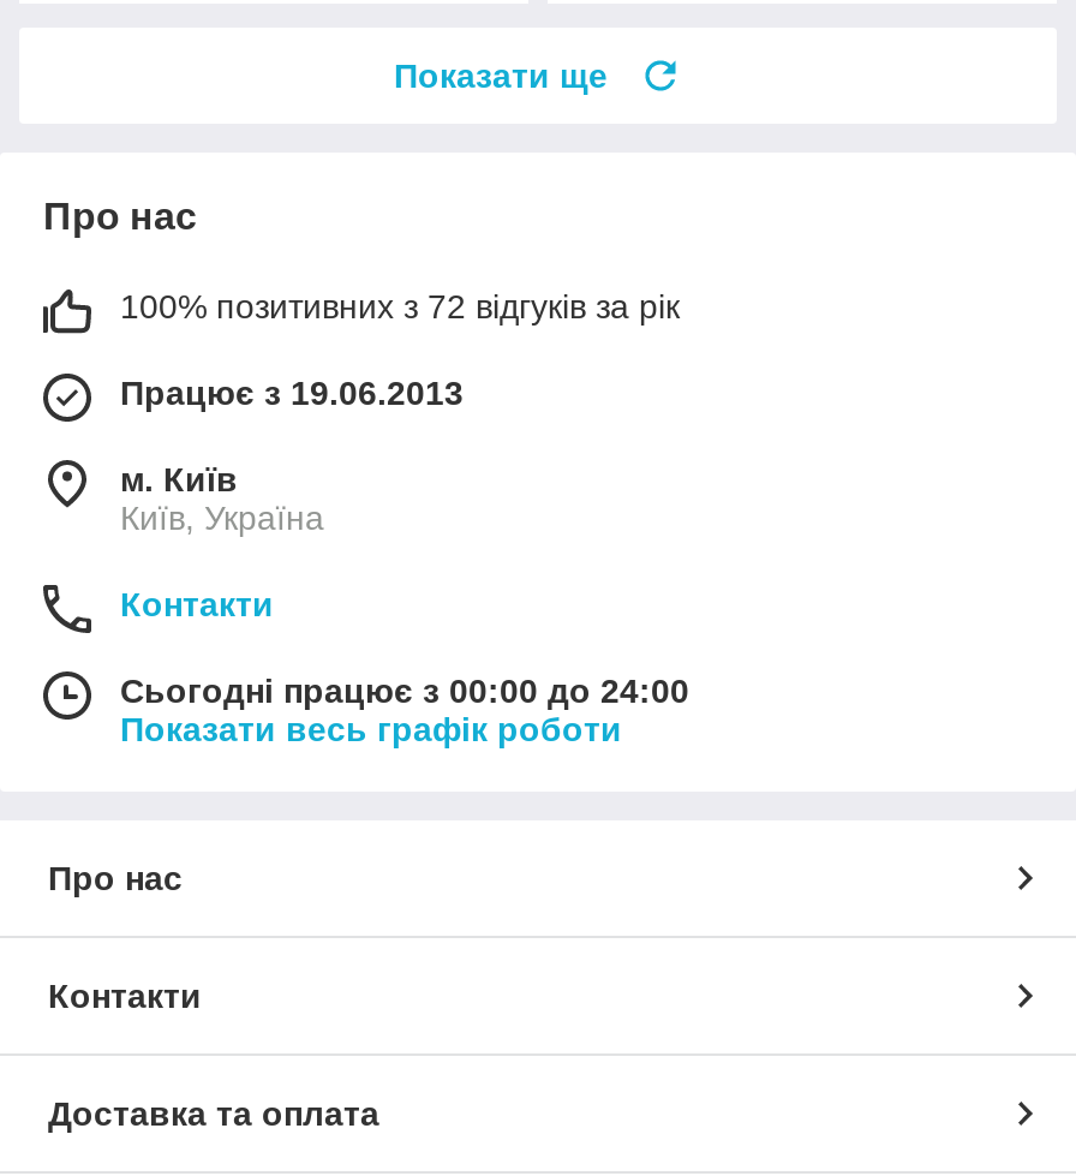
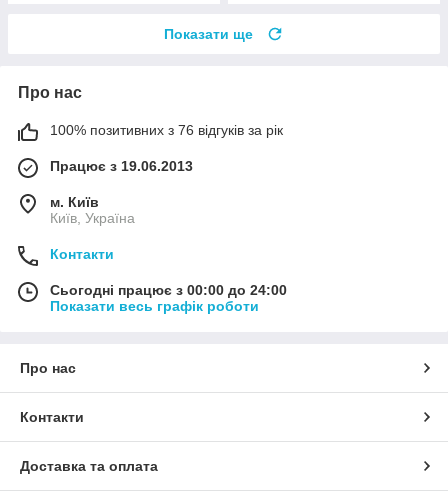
- 100% позитивних з 72 відгуків за рік
+ 100% позитивних з 76 відгуків за рік
